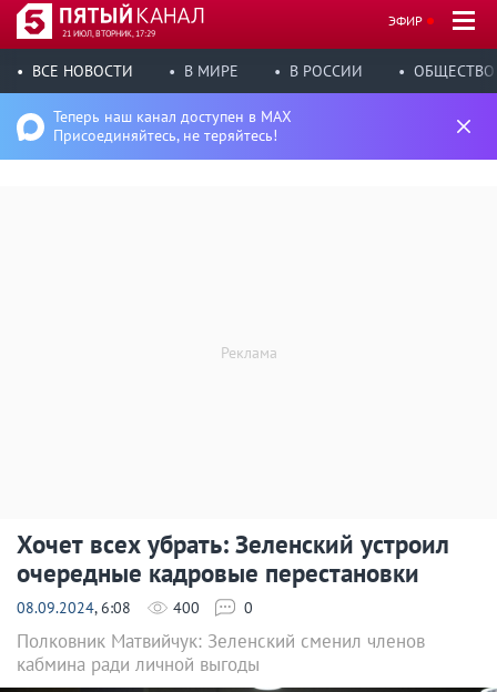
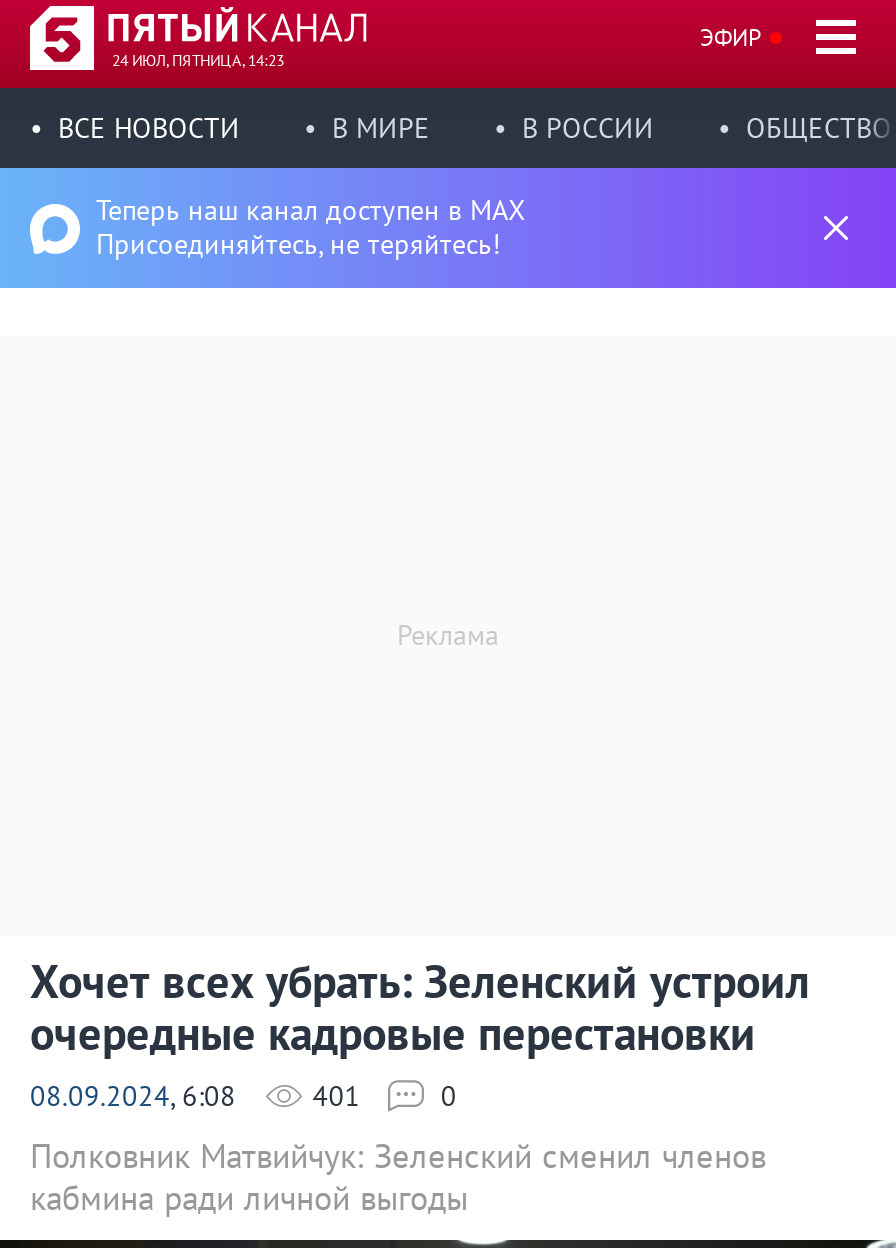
- 21 ИЮЛ, ВТОРНИК, 17:29
+ 24 ИЮЛ, ПЯТНИЦА, 14:23

- 08.09.2024, 6:08 400
+ 08.09.2024, 6:08 401
